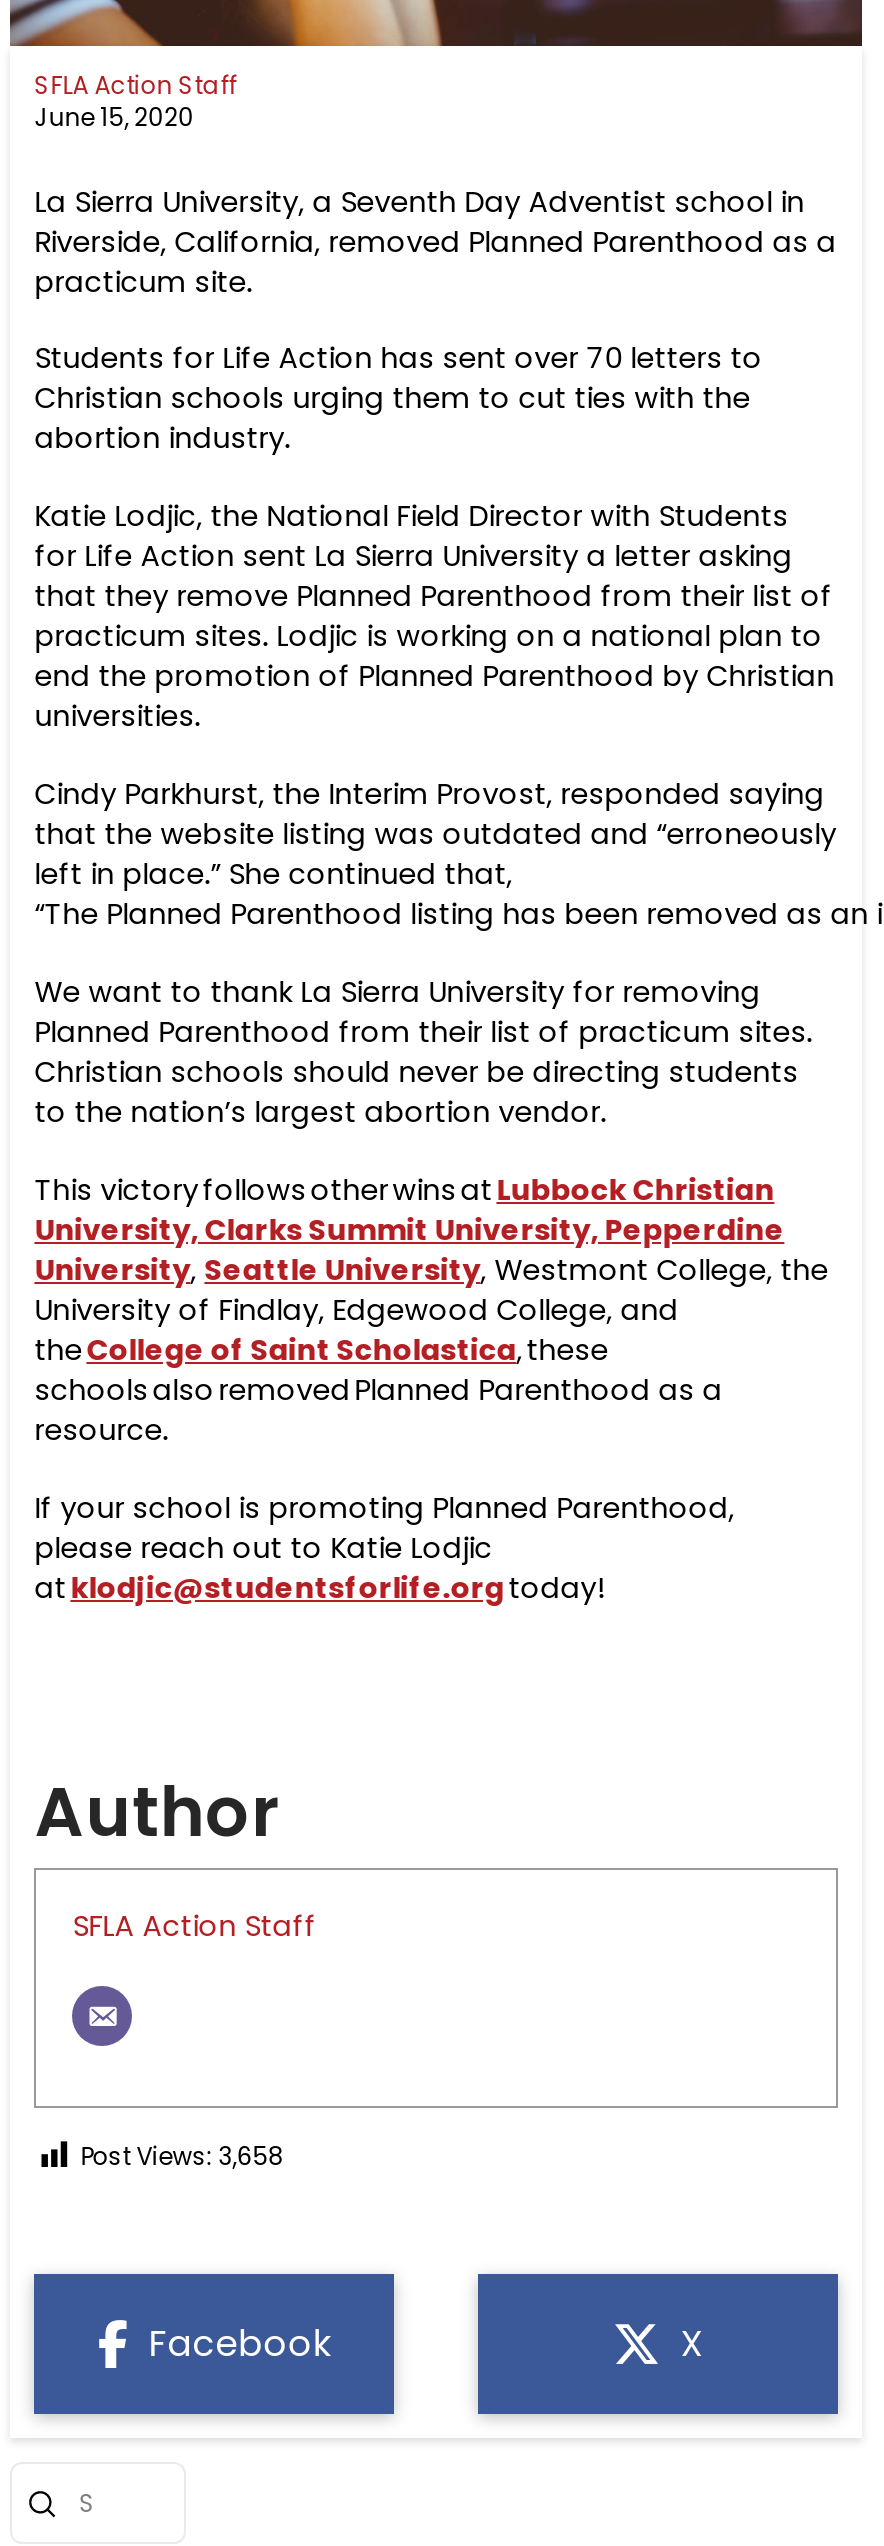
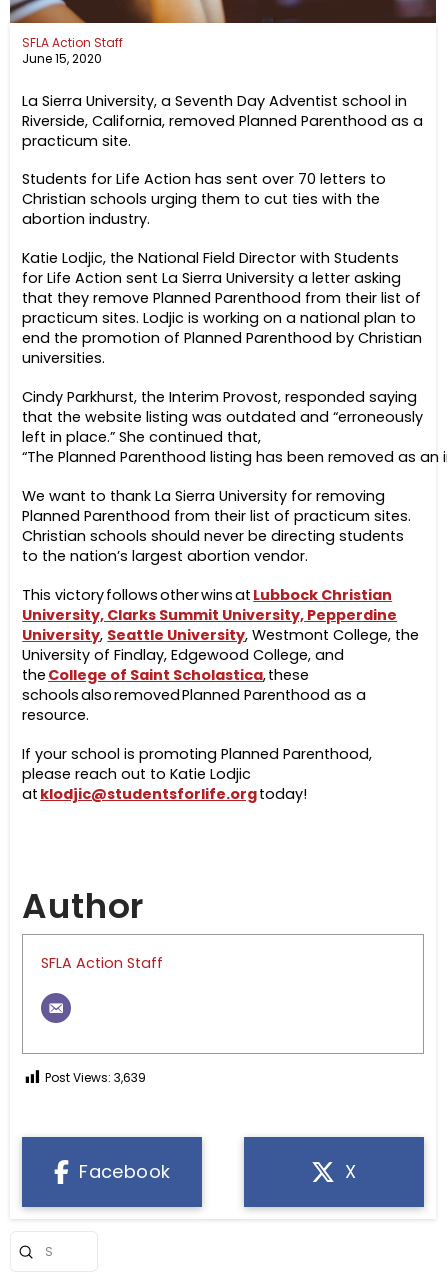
- Post Views: 3,658
+ Post Views: 3,639
